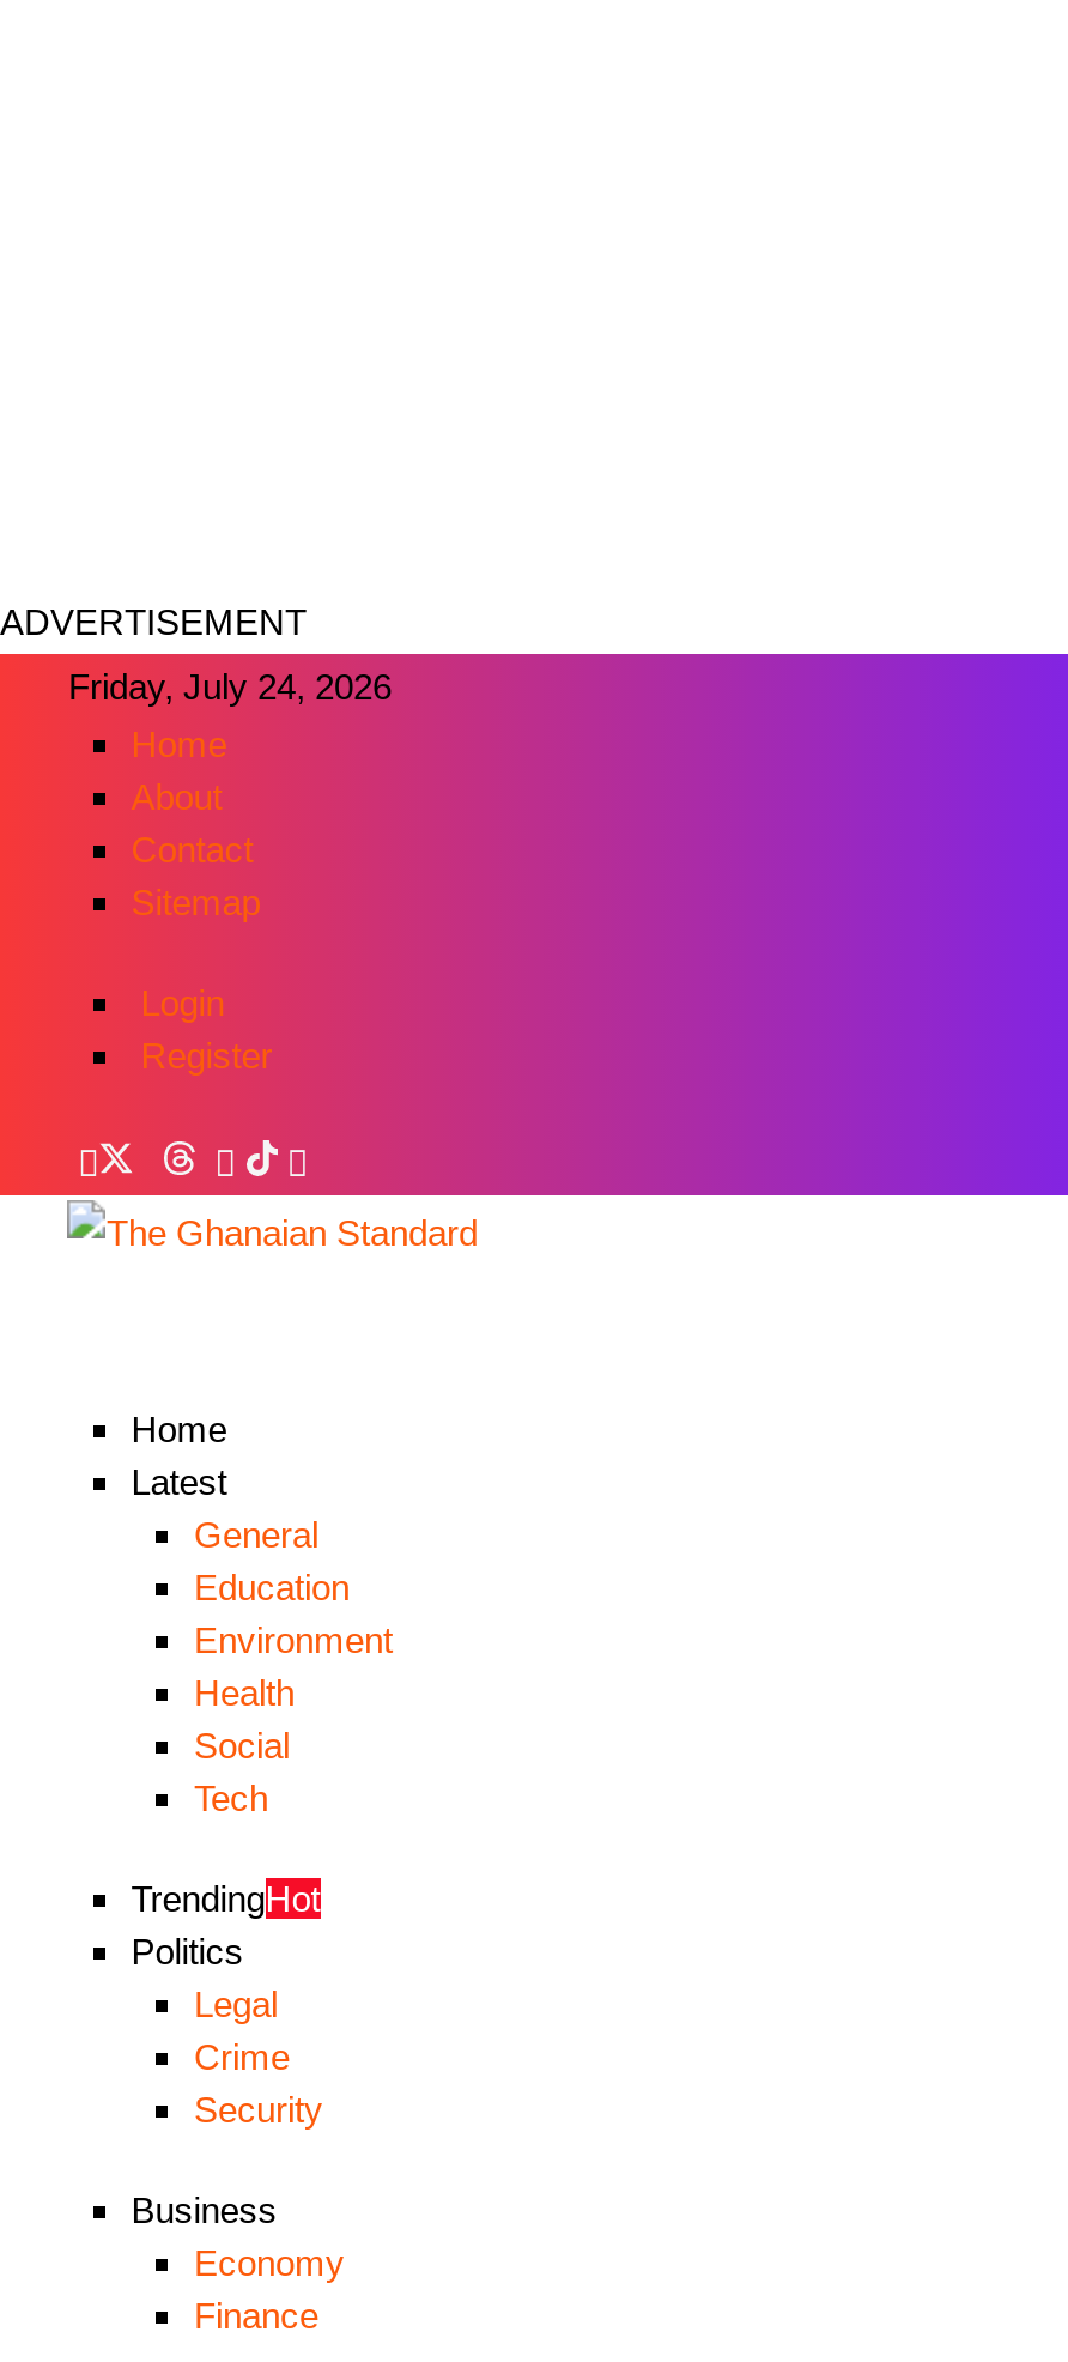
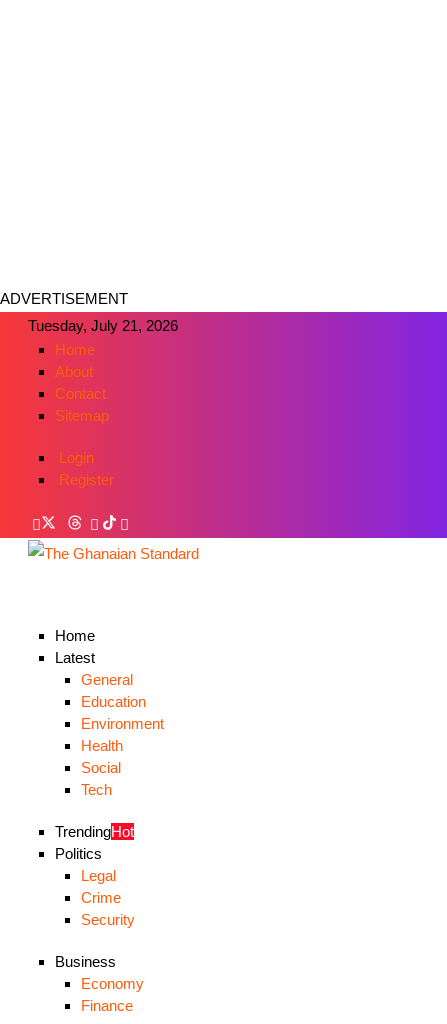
- Friday, July 24, 2026
+ Tuesday, July 21, 2026
